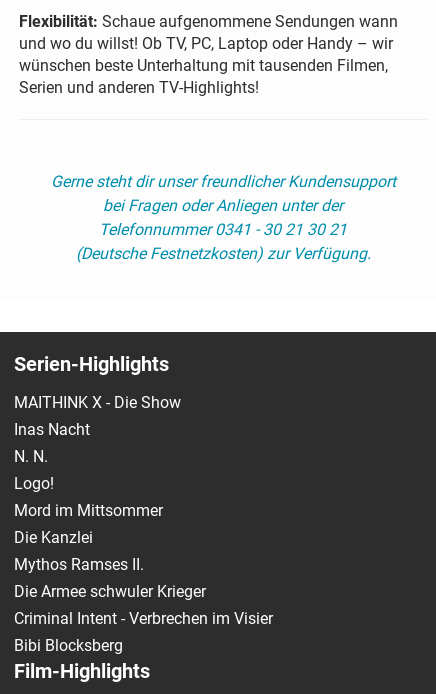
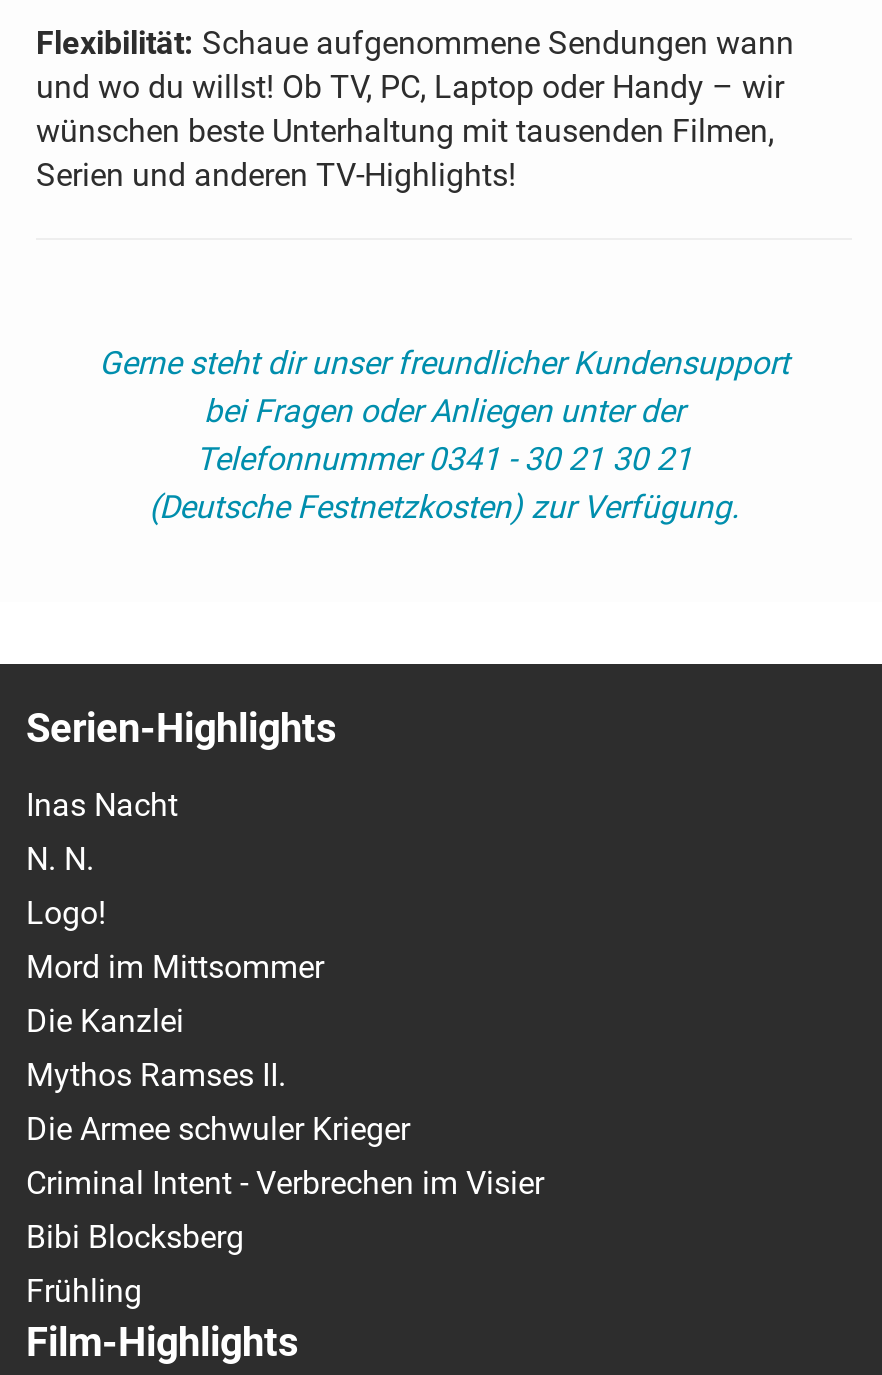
- MAITHINK X - Die Show

moved up: Inas Nacht | N. N. | Logo! | ... | Criminal Intent - Verbrechen im Visier | Bibi Blocksberg

+ Frühling
